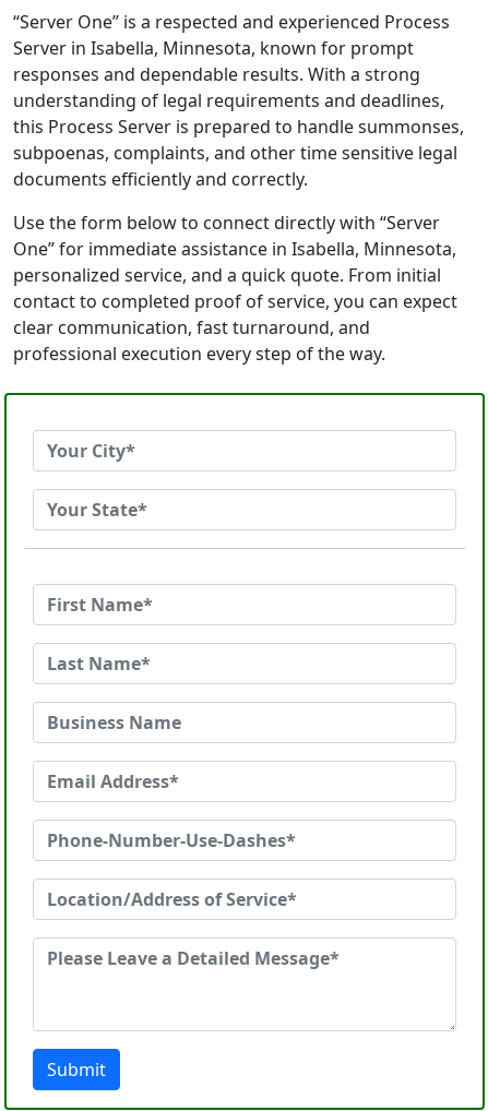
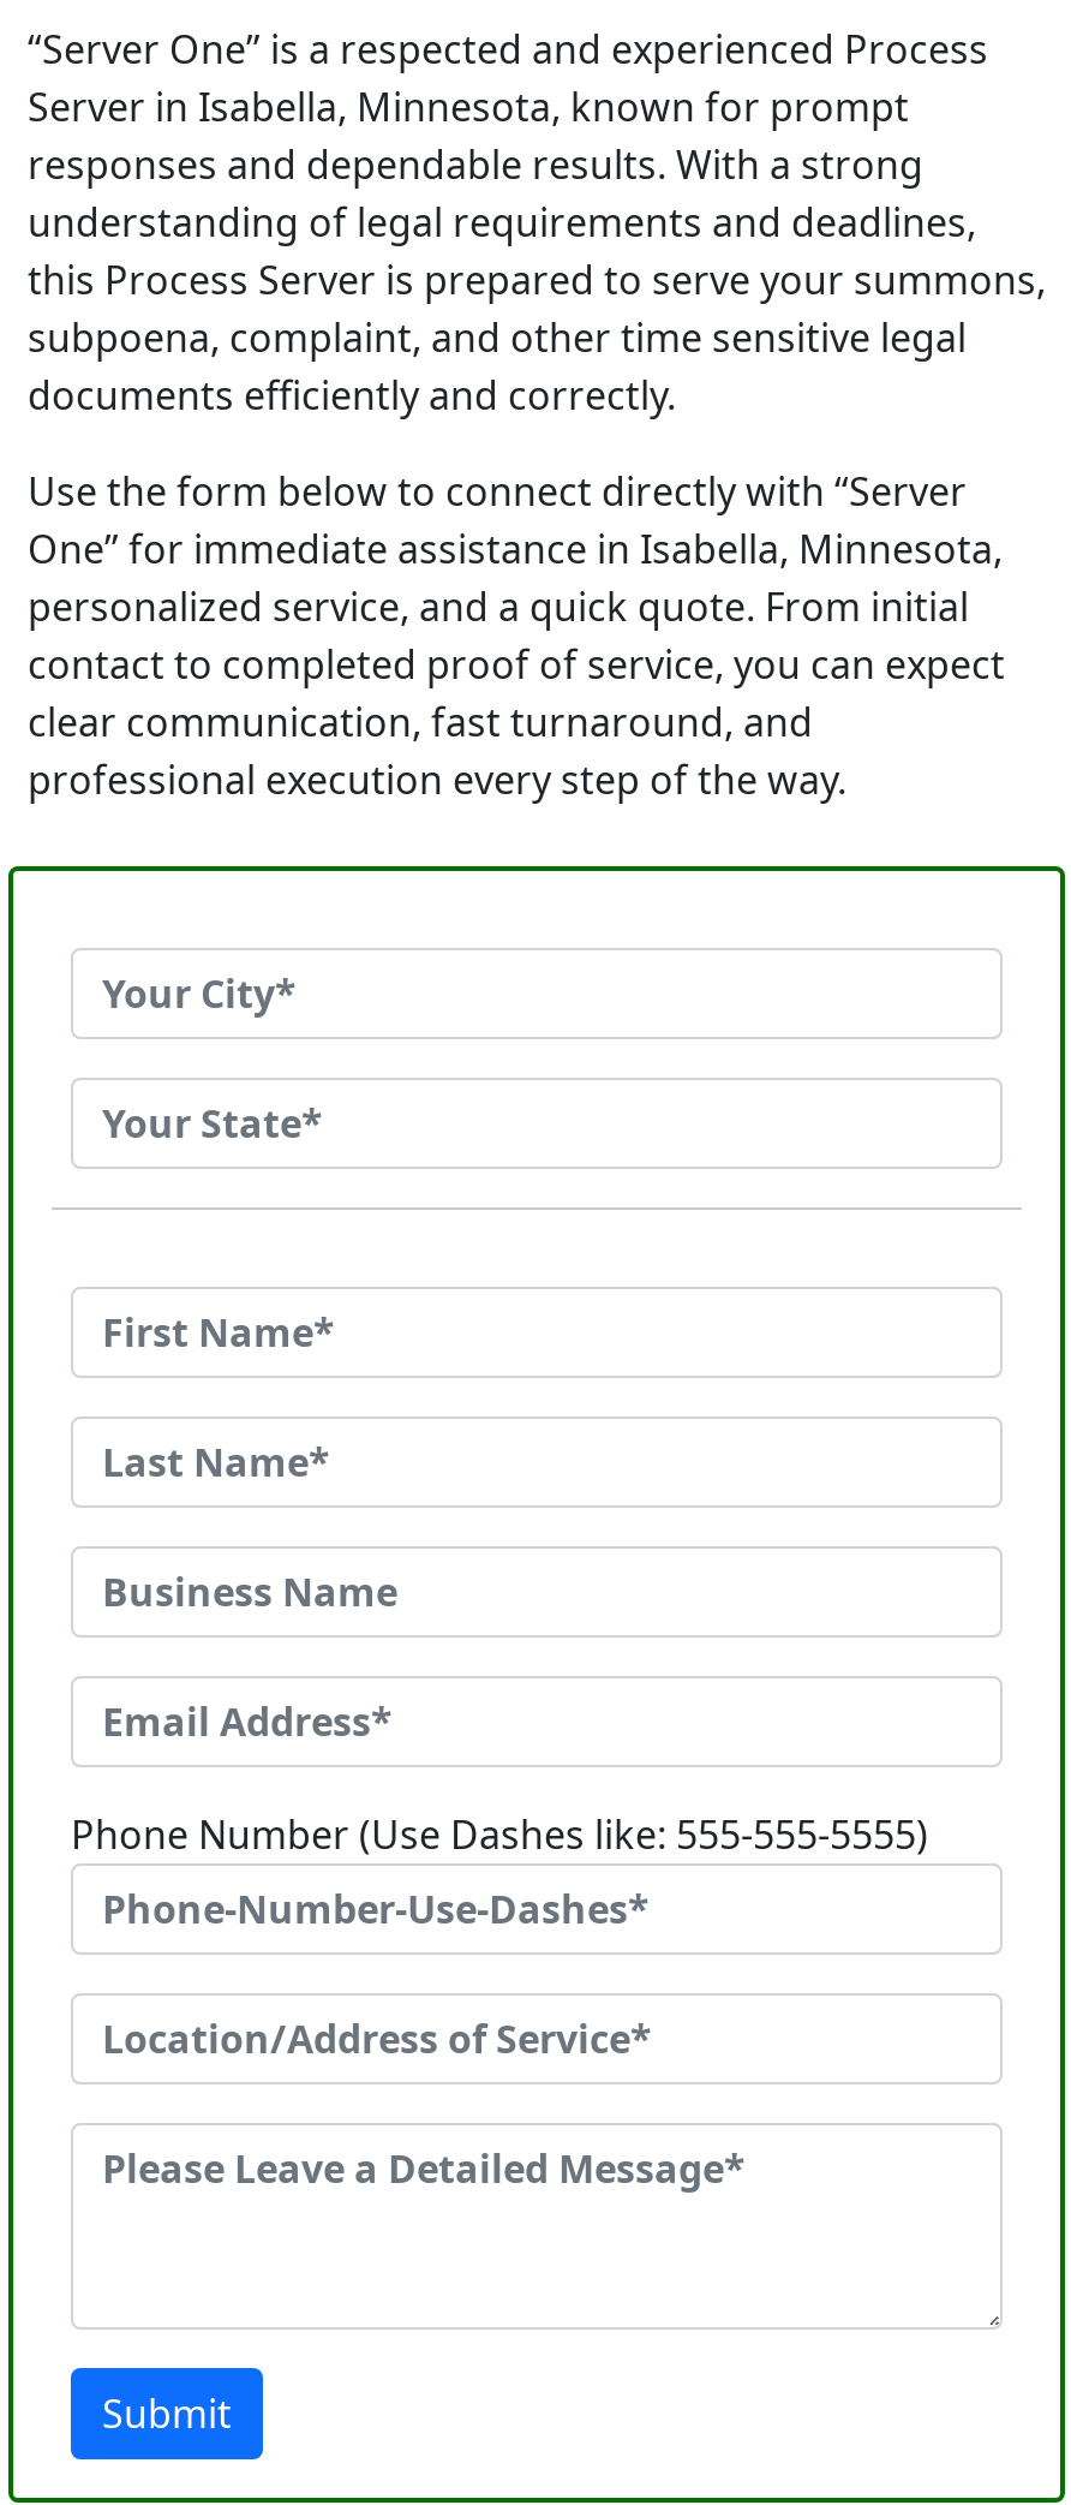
- this Process Server is prepared to handle summonses,
- subpoenas, complaints, and other time sensitive legal
+ this Process Server is prepared to serve your summons,
+ subpoena, complaint, and other time sensitive legal

+ Phone Number (Use Dashes like: 555-555-5555)
